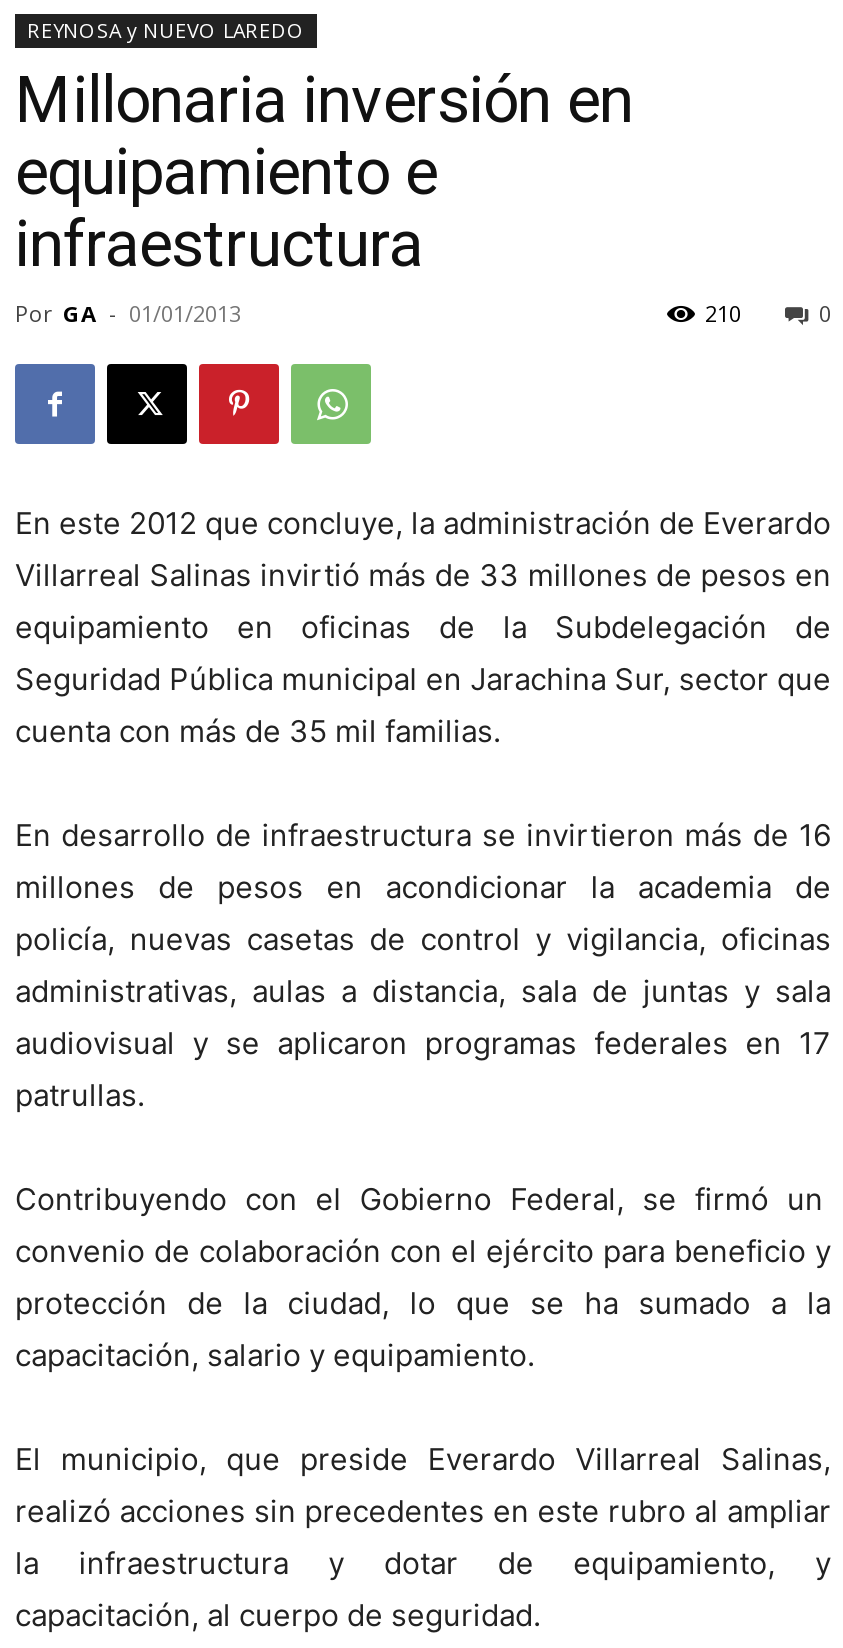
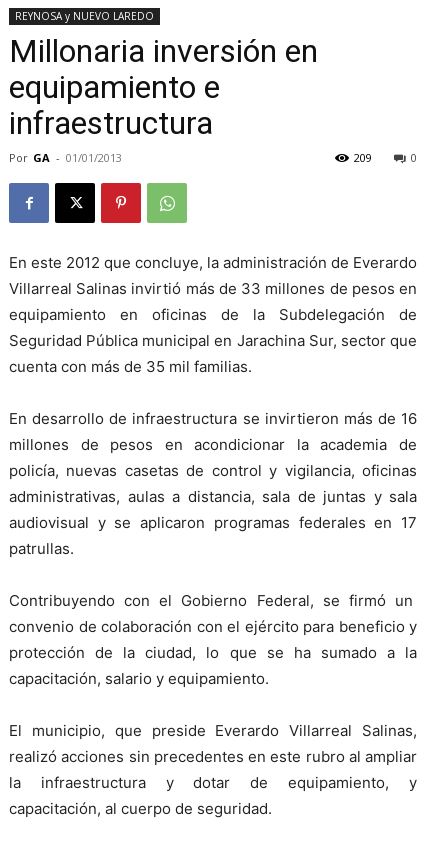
- 210
+ 209
